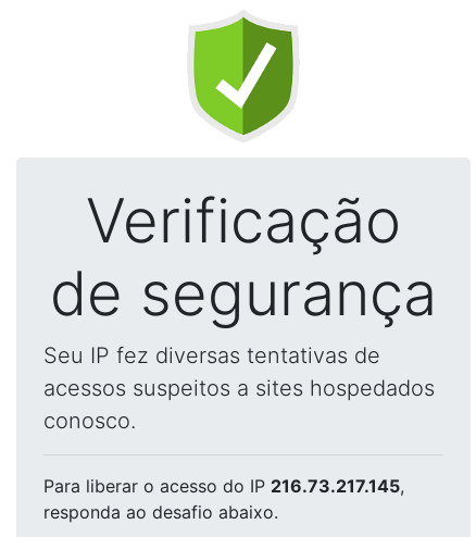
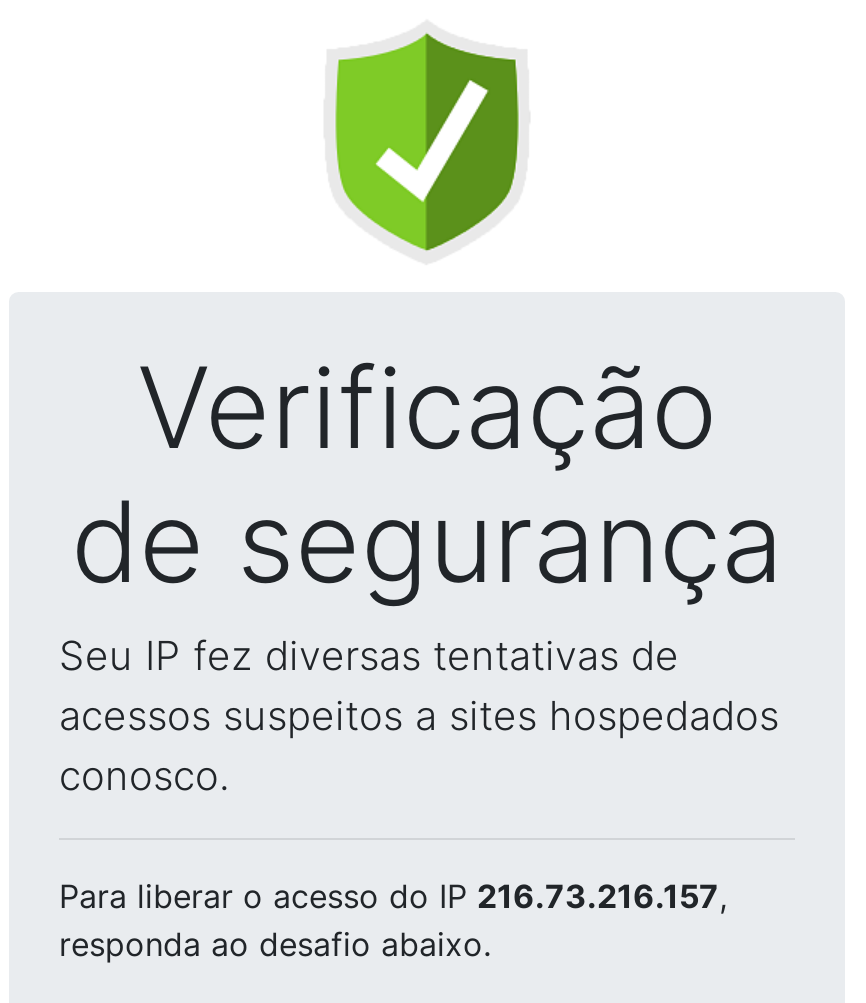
- Para liberar o acesso do IP 216.73.217.145,
+ Para liberar o acesso do IP 216.73.216.157,
